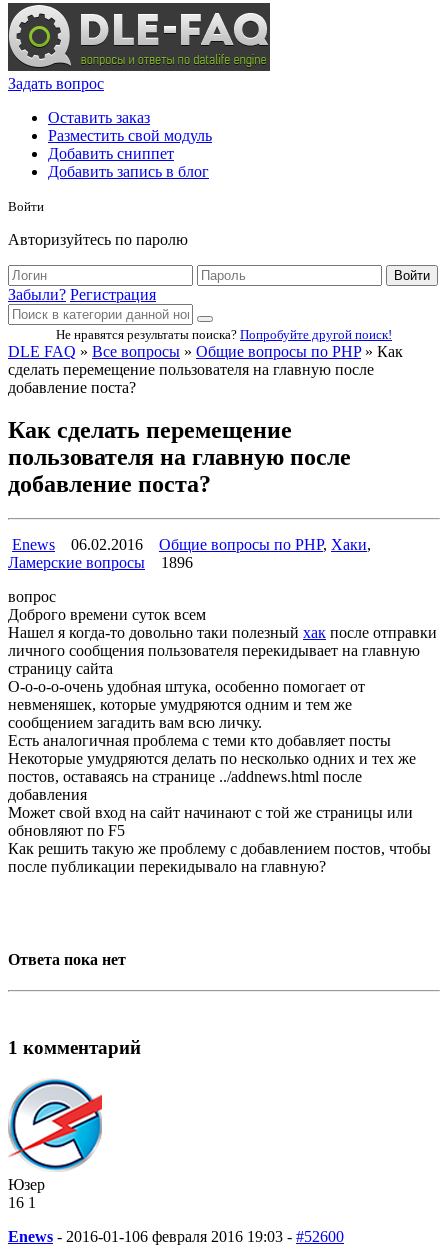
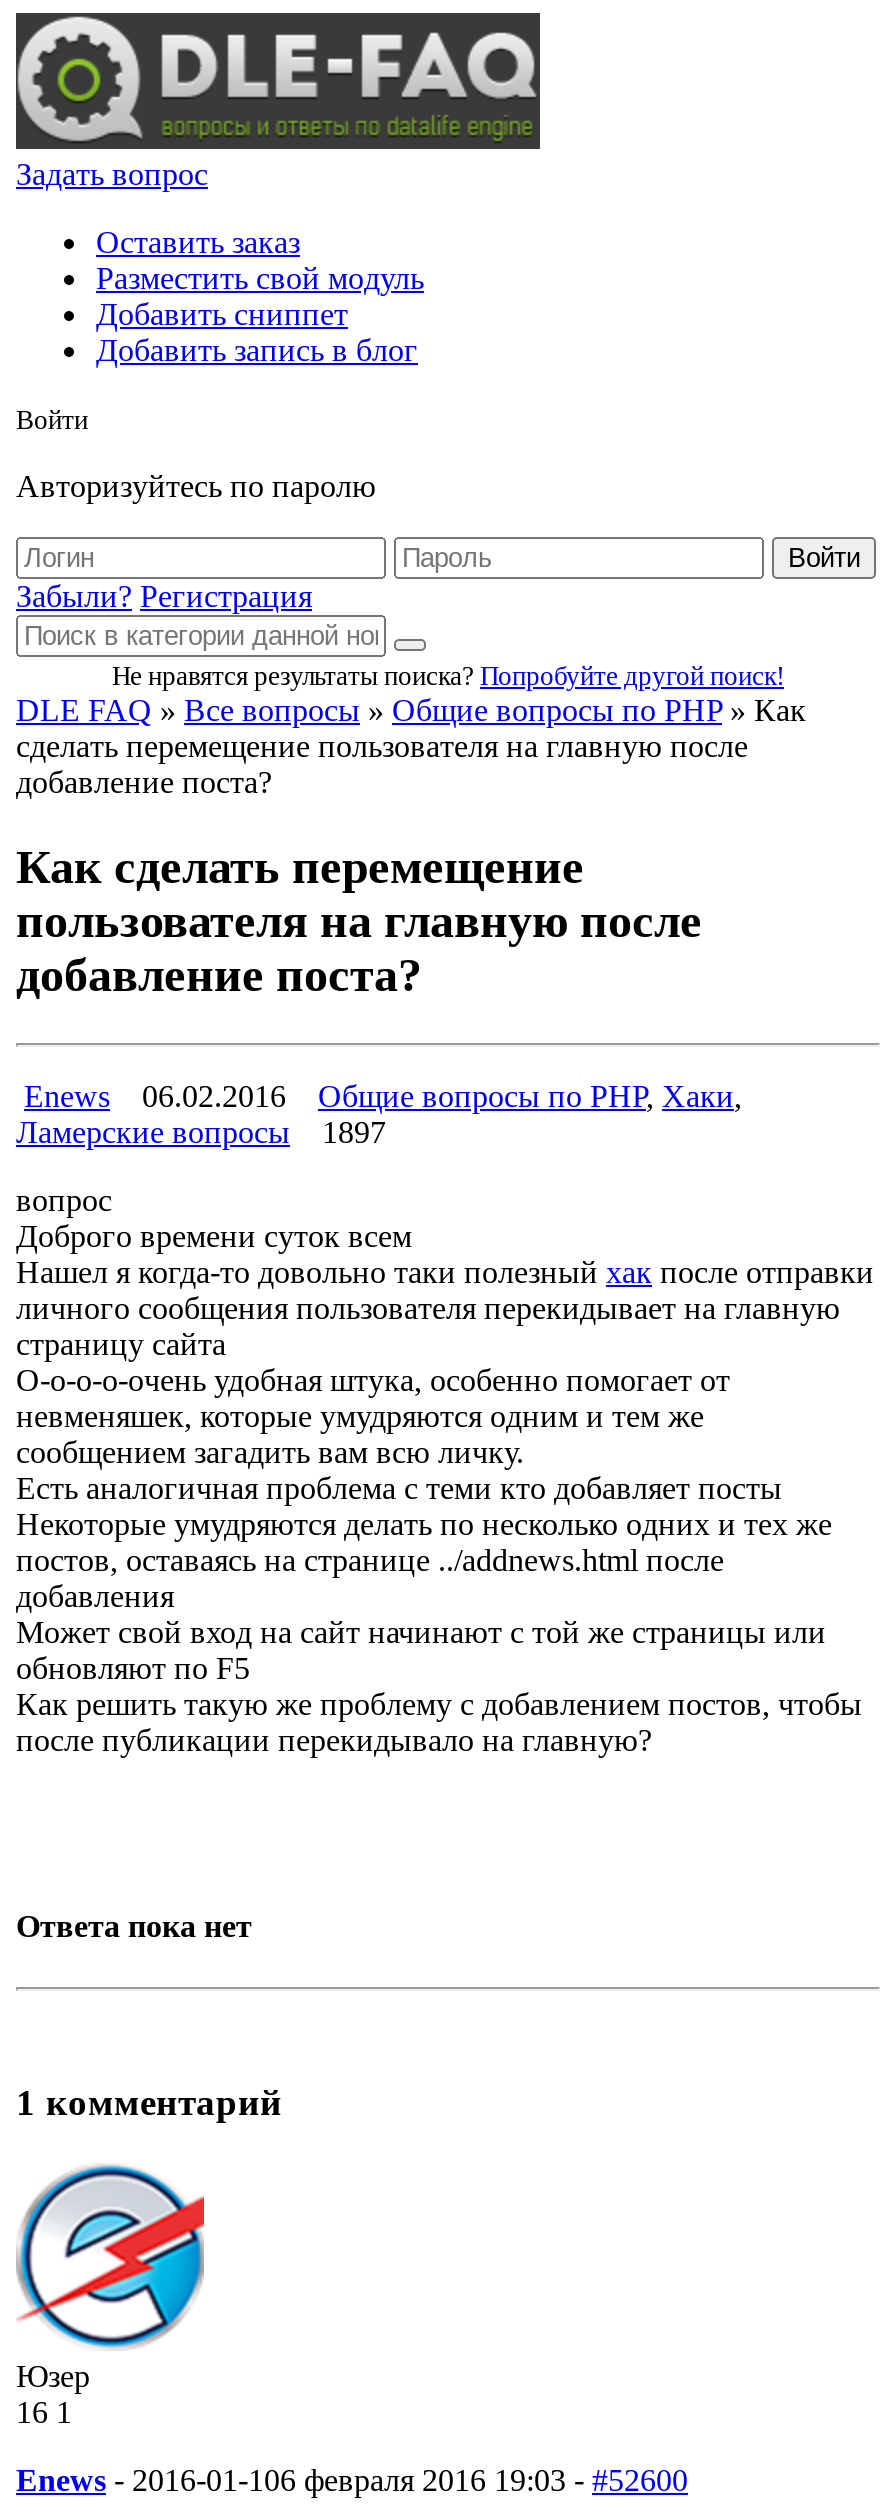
- Ламерские вопросы 1896
+ Ламерские вопросы 1897
